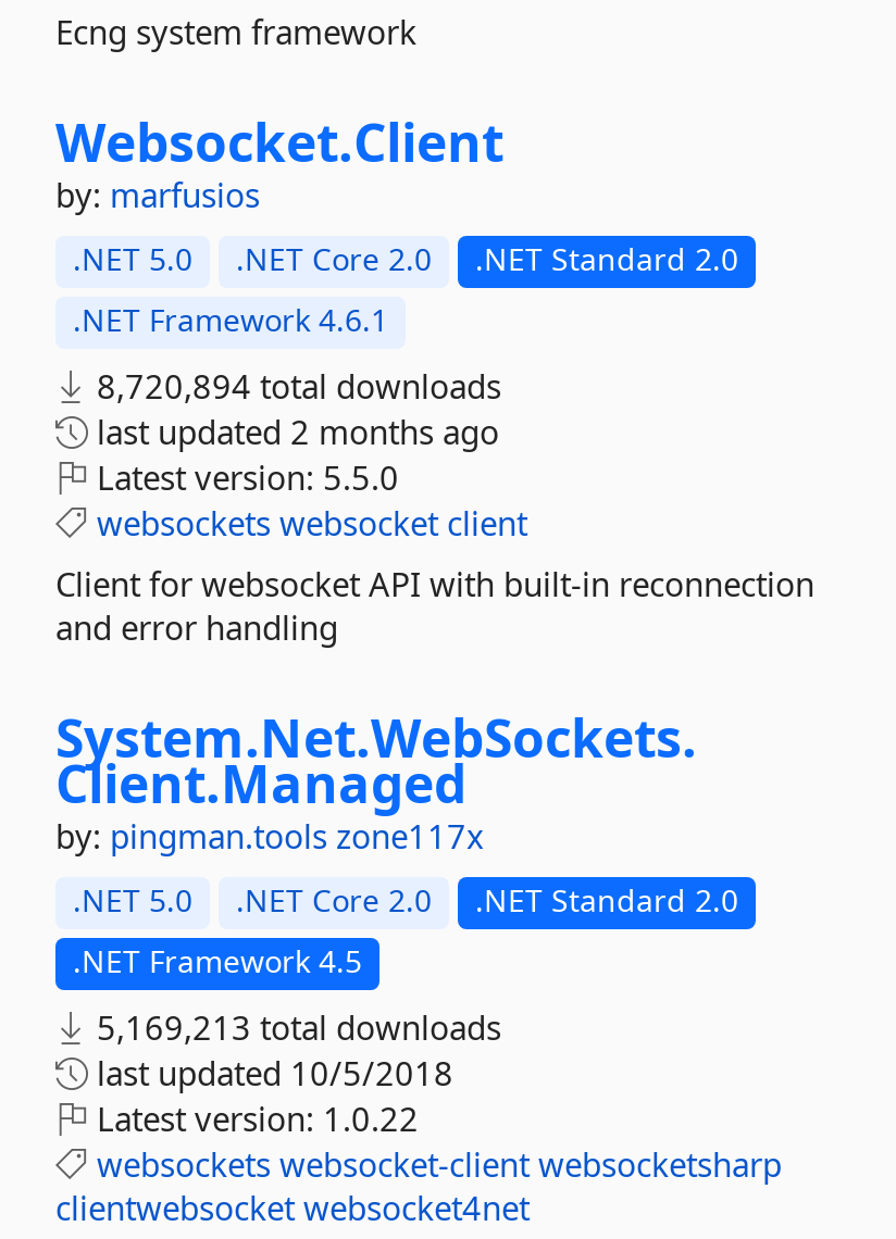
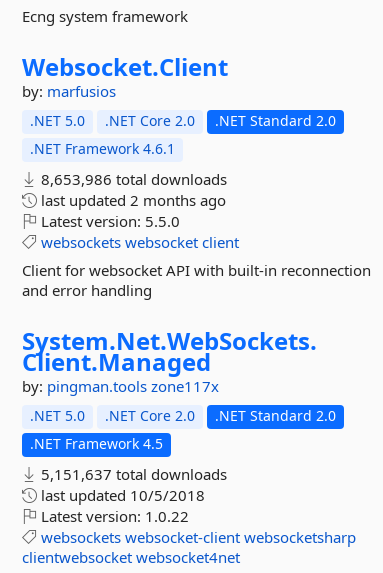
- 8,720,894 total downloads
+ 8,653,986 total downloads

- 5,169,213 total downloads
+ 5,151,637 total downloads
